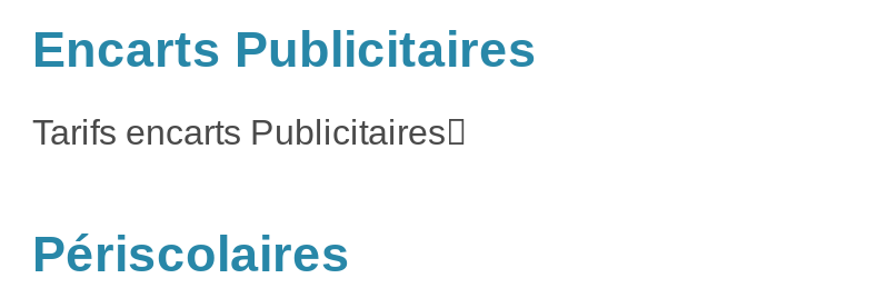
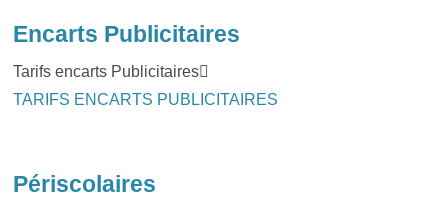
+ TARIFS ENCARTS PUBLICITAIRES
